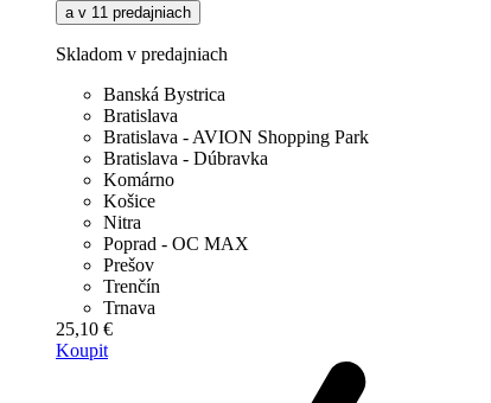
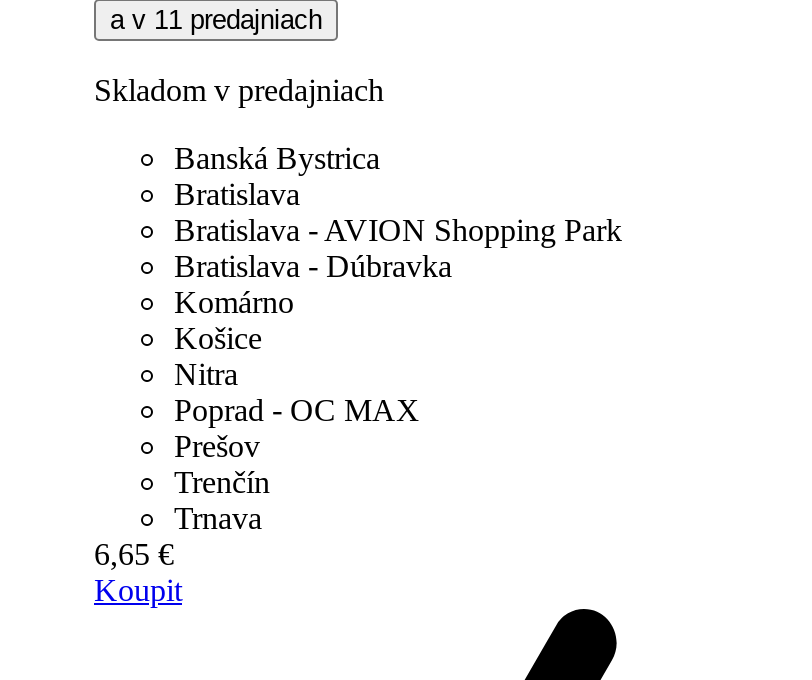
- 25,10 €
+ 6,65 €
